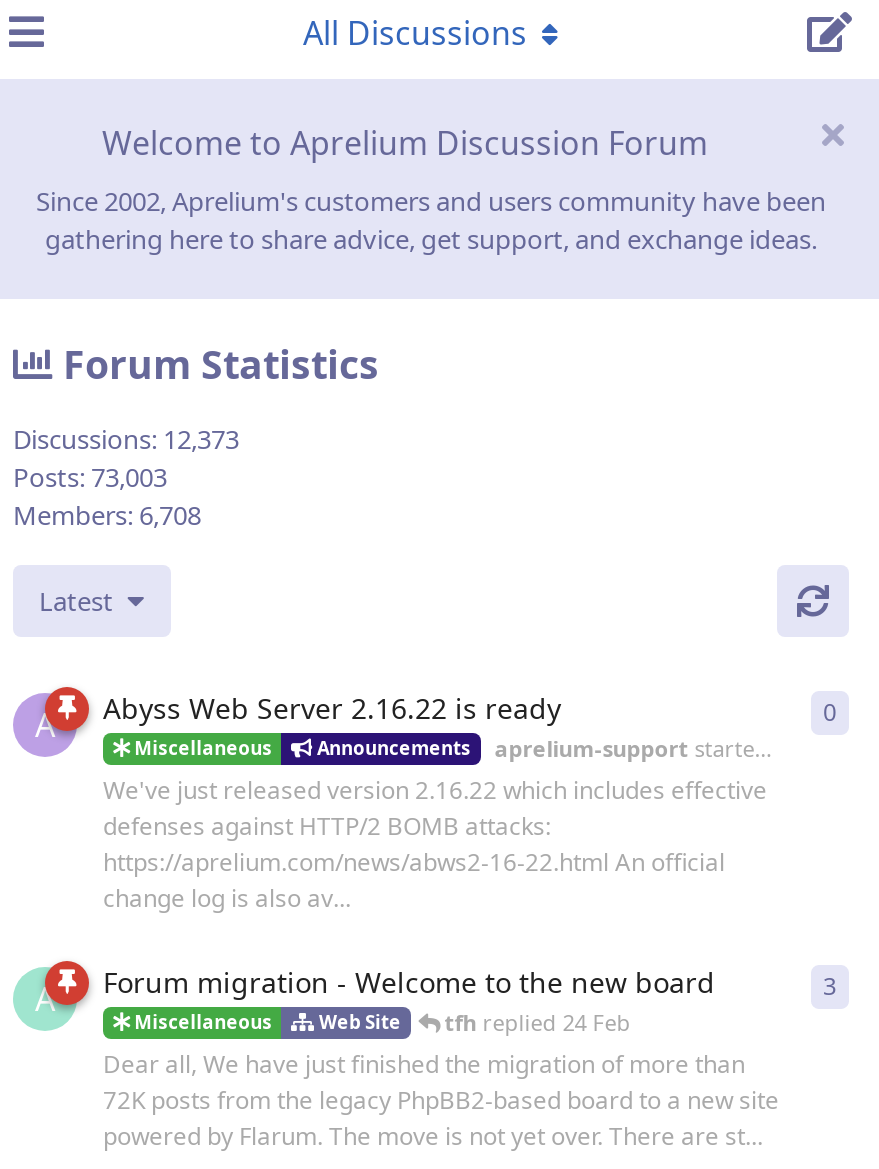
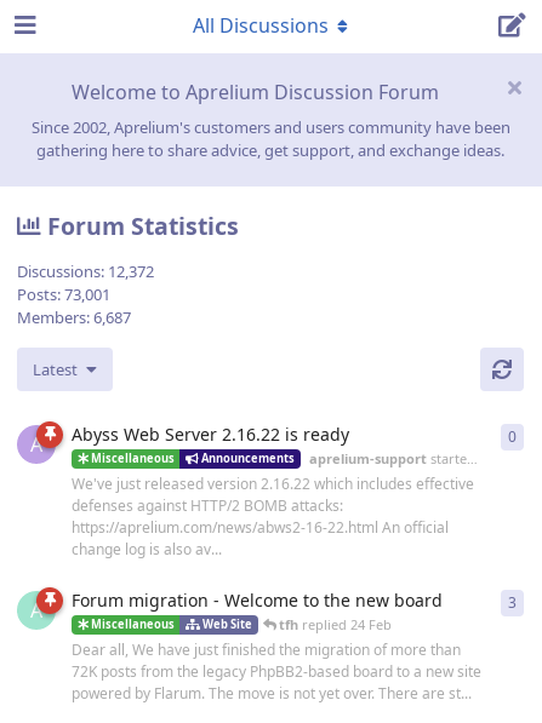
- Discussions: 12,373
+ Discussions: 12,372

- Posts: 73,003
+ Posts: 73,001

- Members: 6,708
+ Members: 6,687
